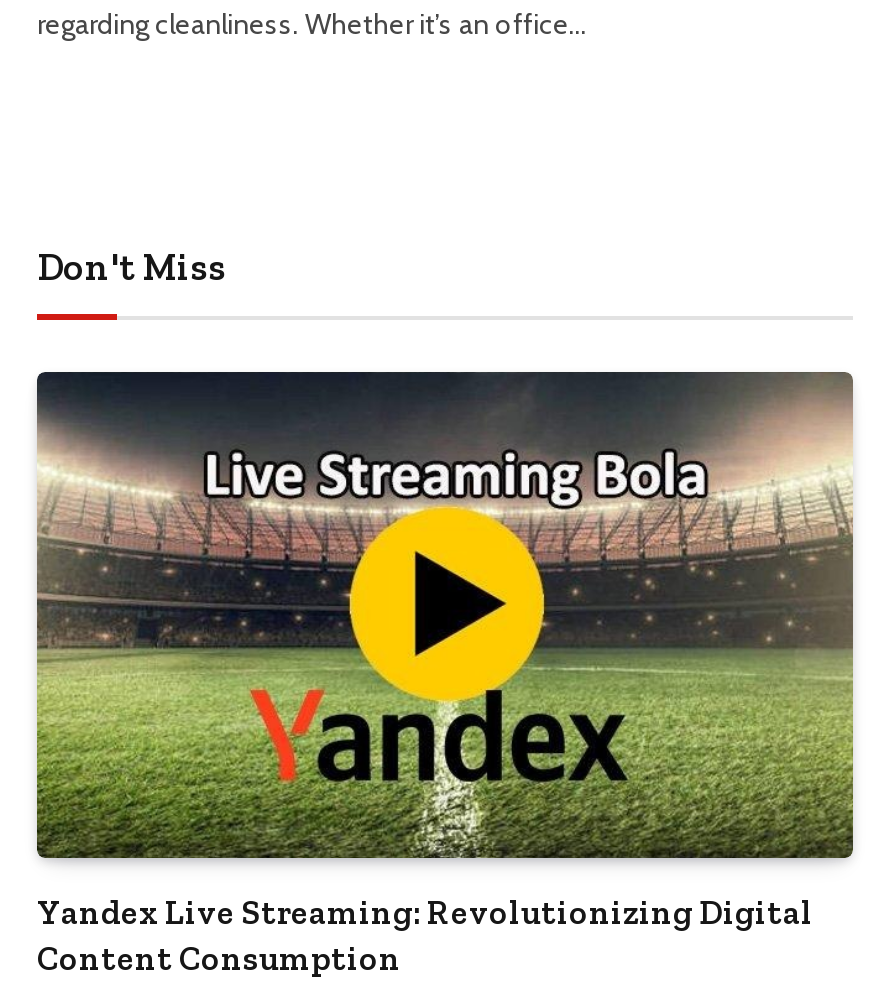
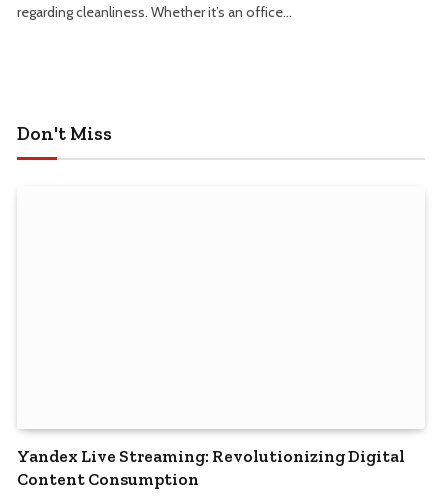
- [image]
